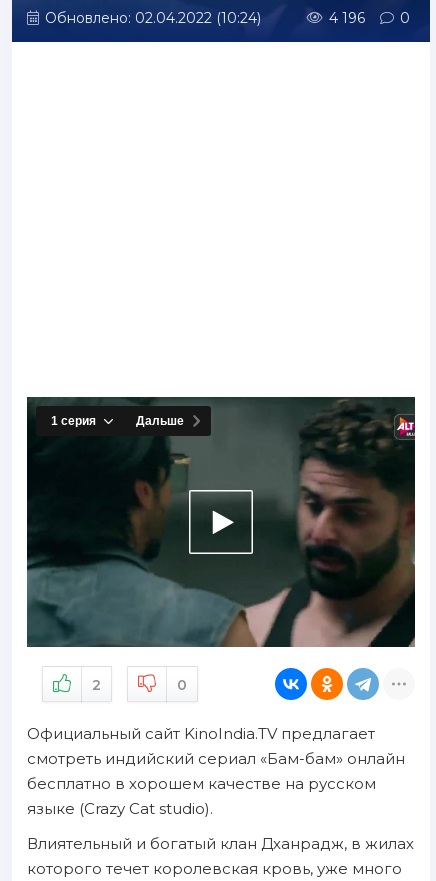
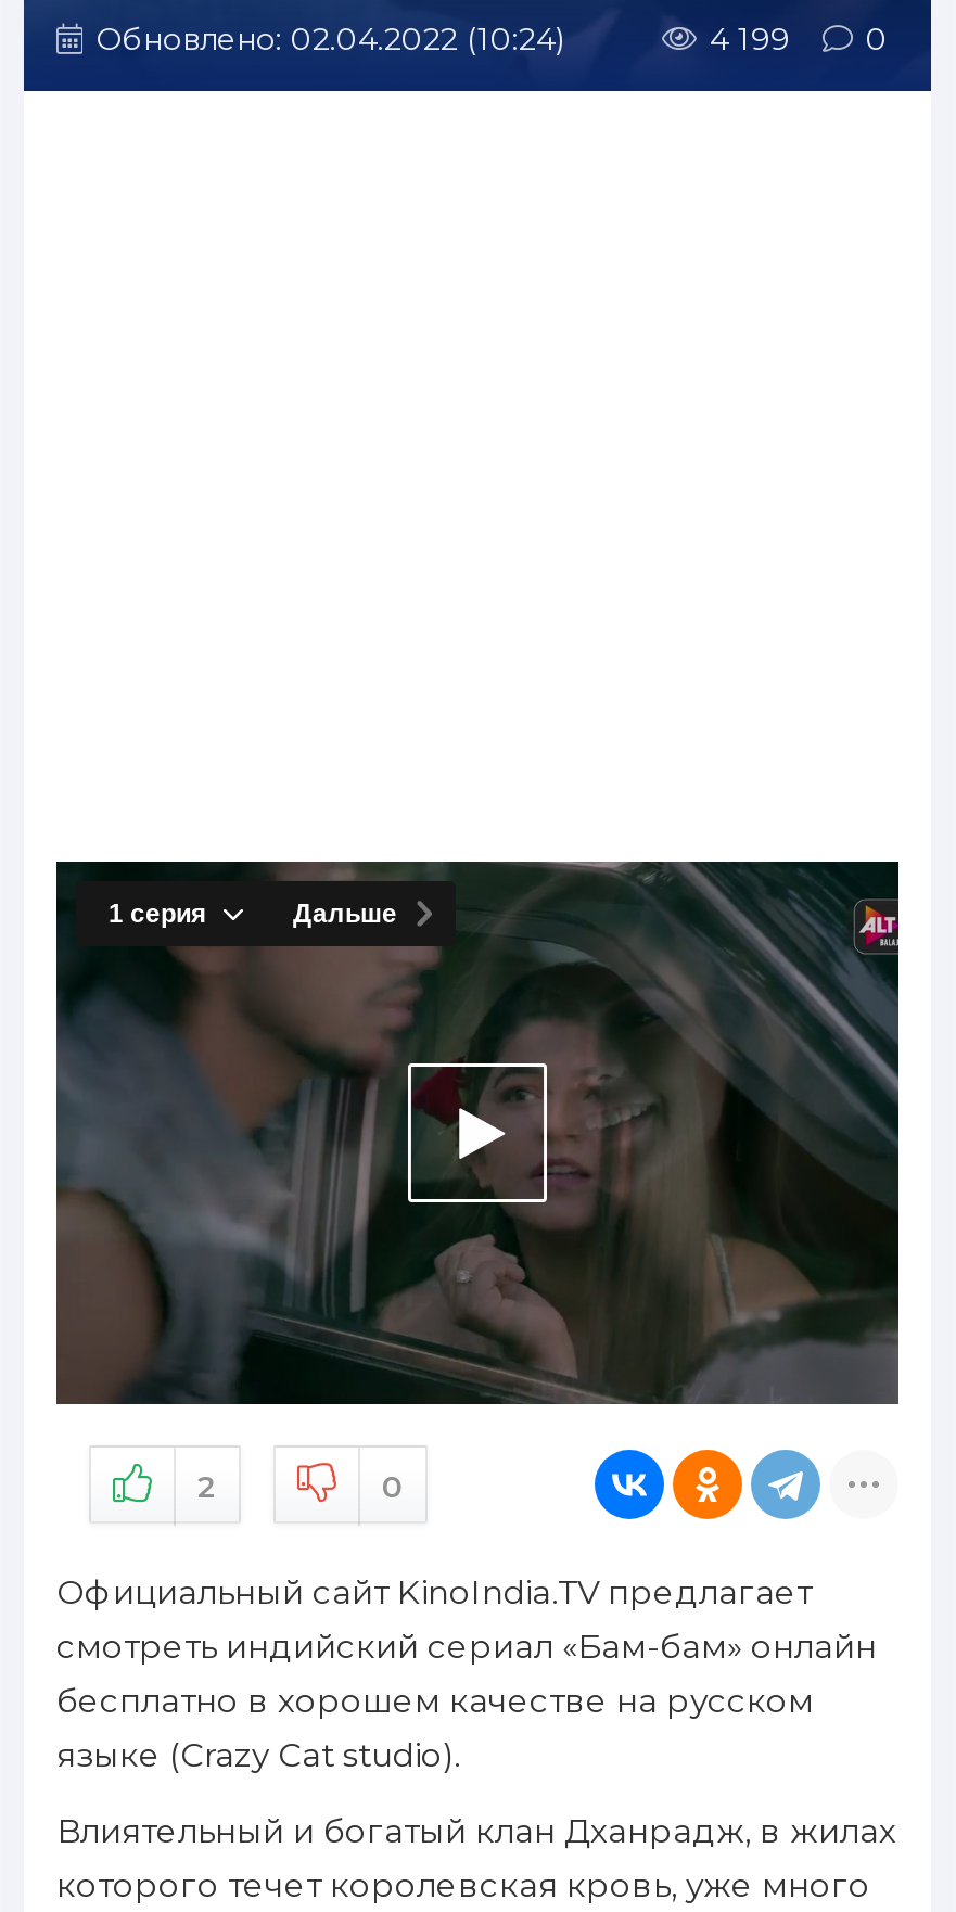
- 4 196
+ 4 199

- [image]
+ [image]
